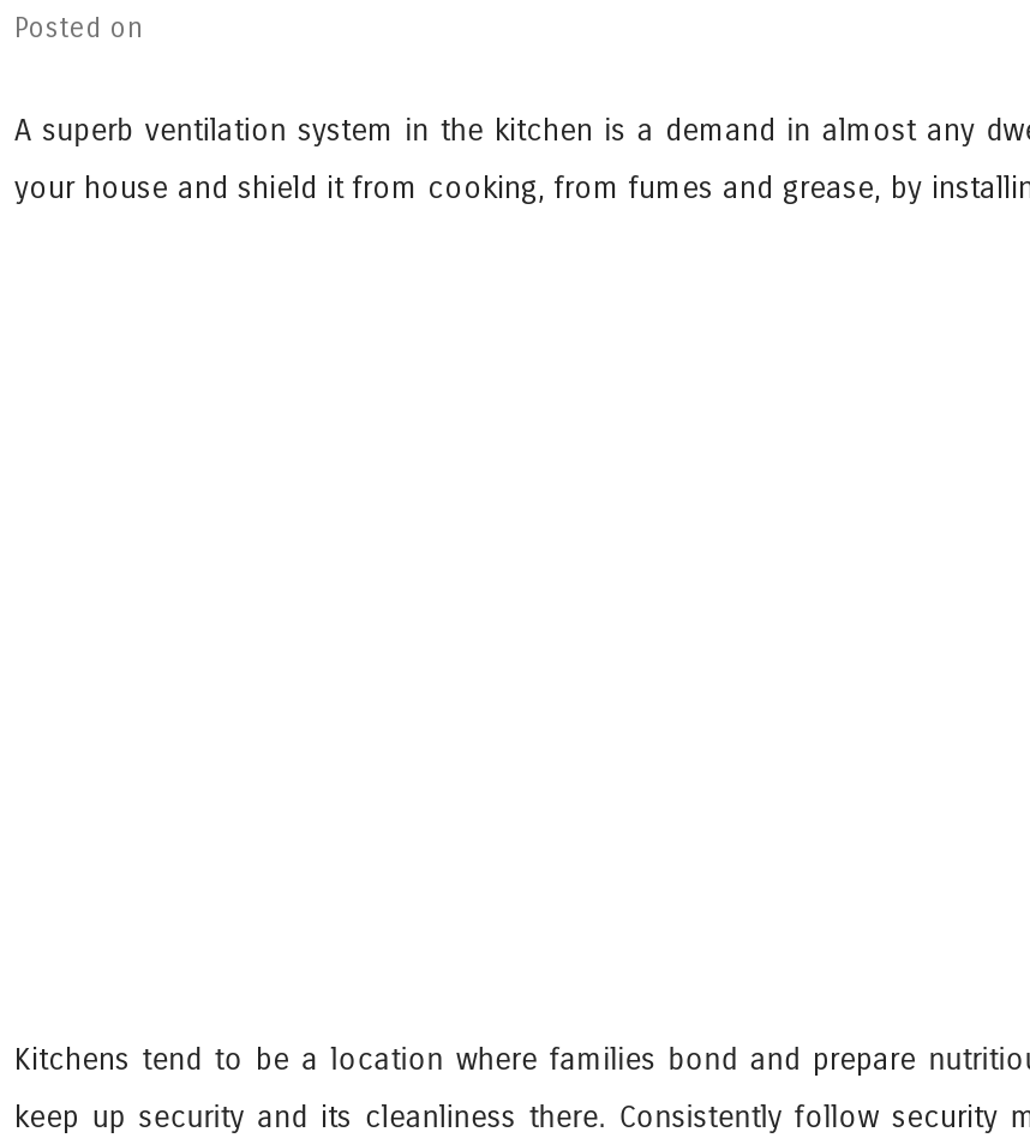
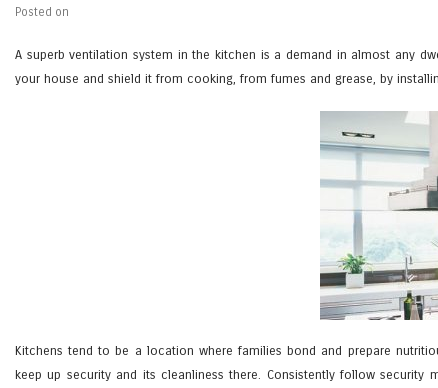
+ [image]
